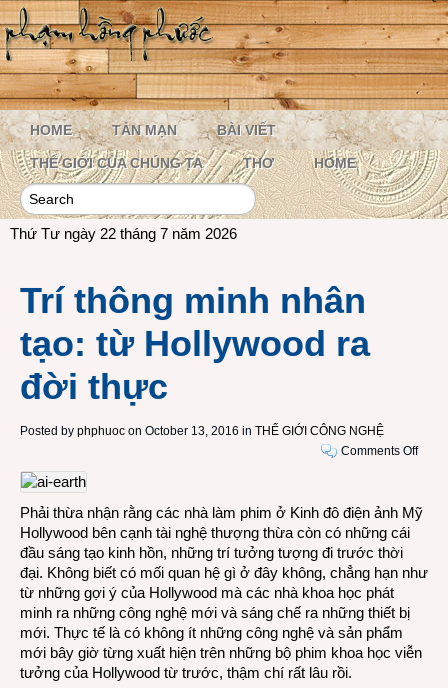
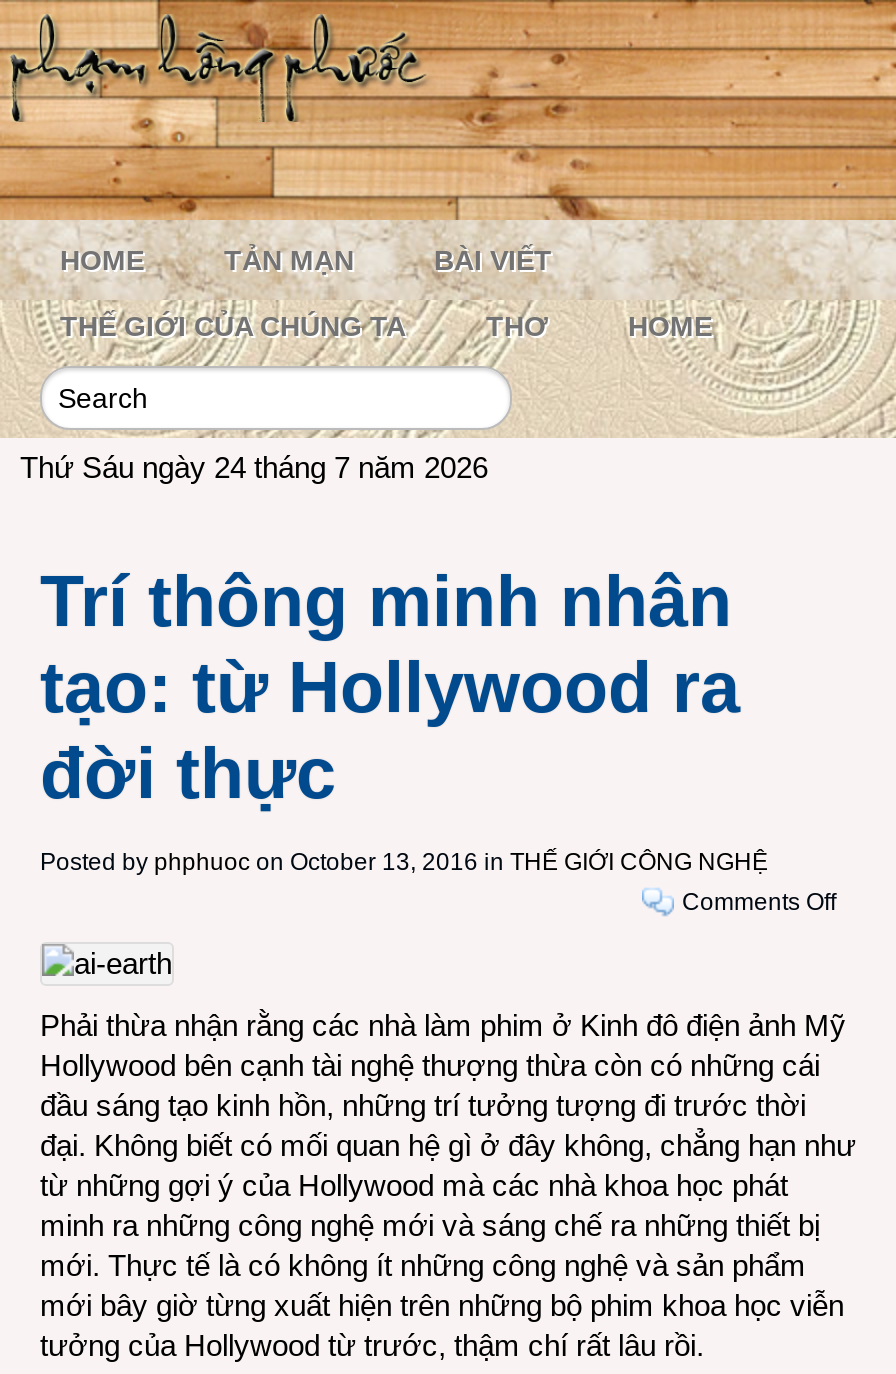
- Thứ Tư ngày 22 tháng 7 năm 2026
+ Thứ Sáu ngày 24 tháng 7 năm 2026
